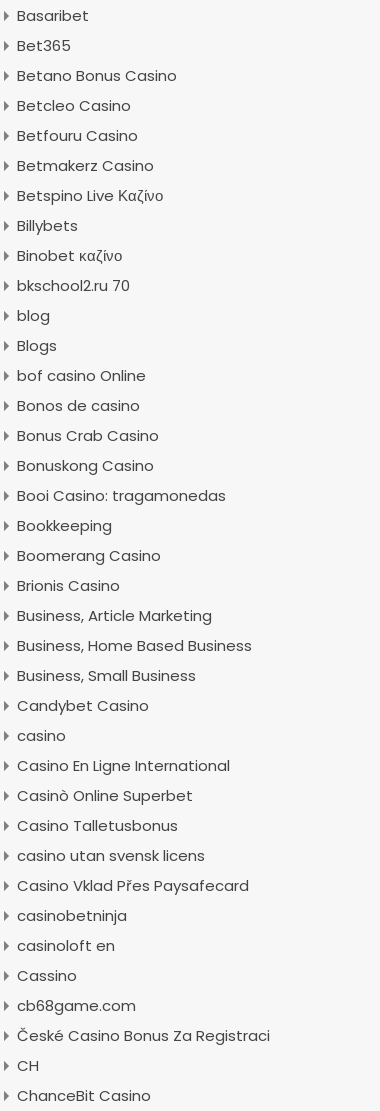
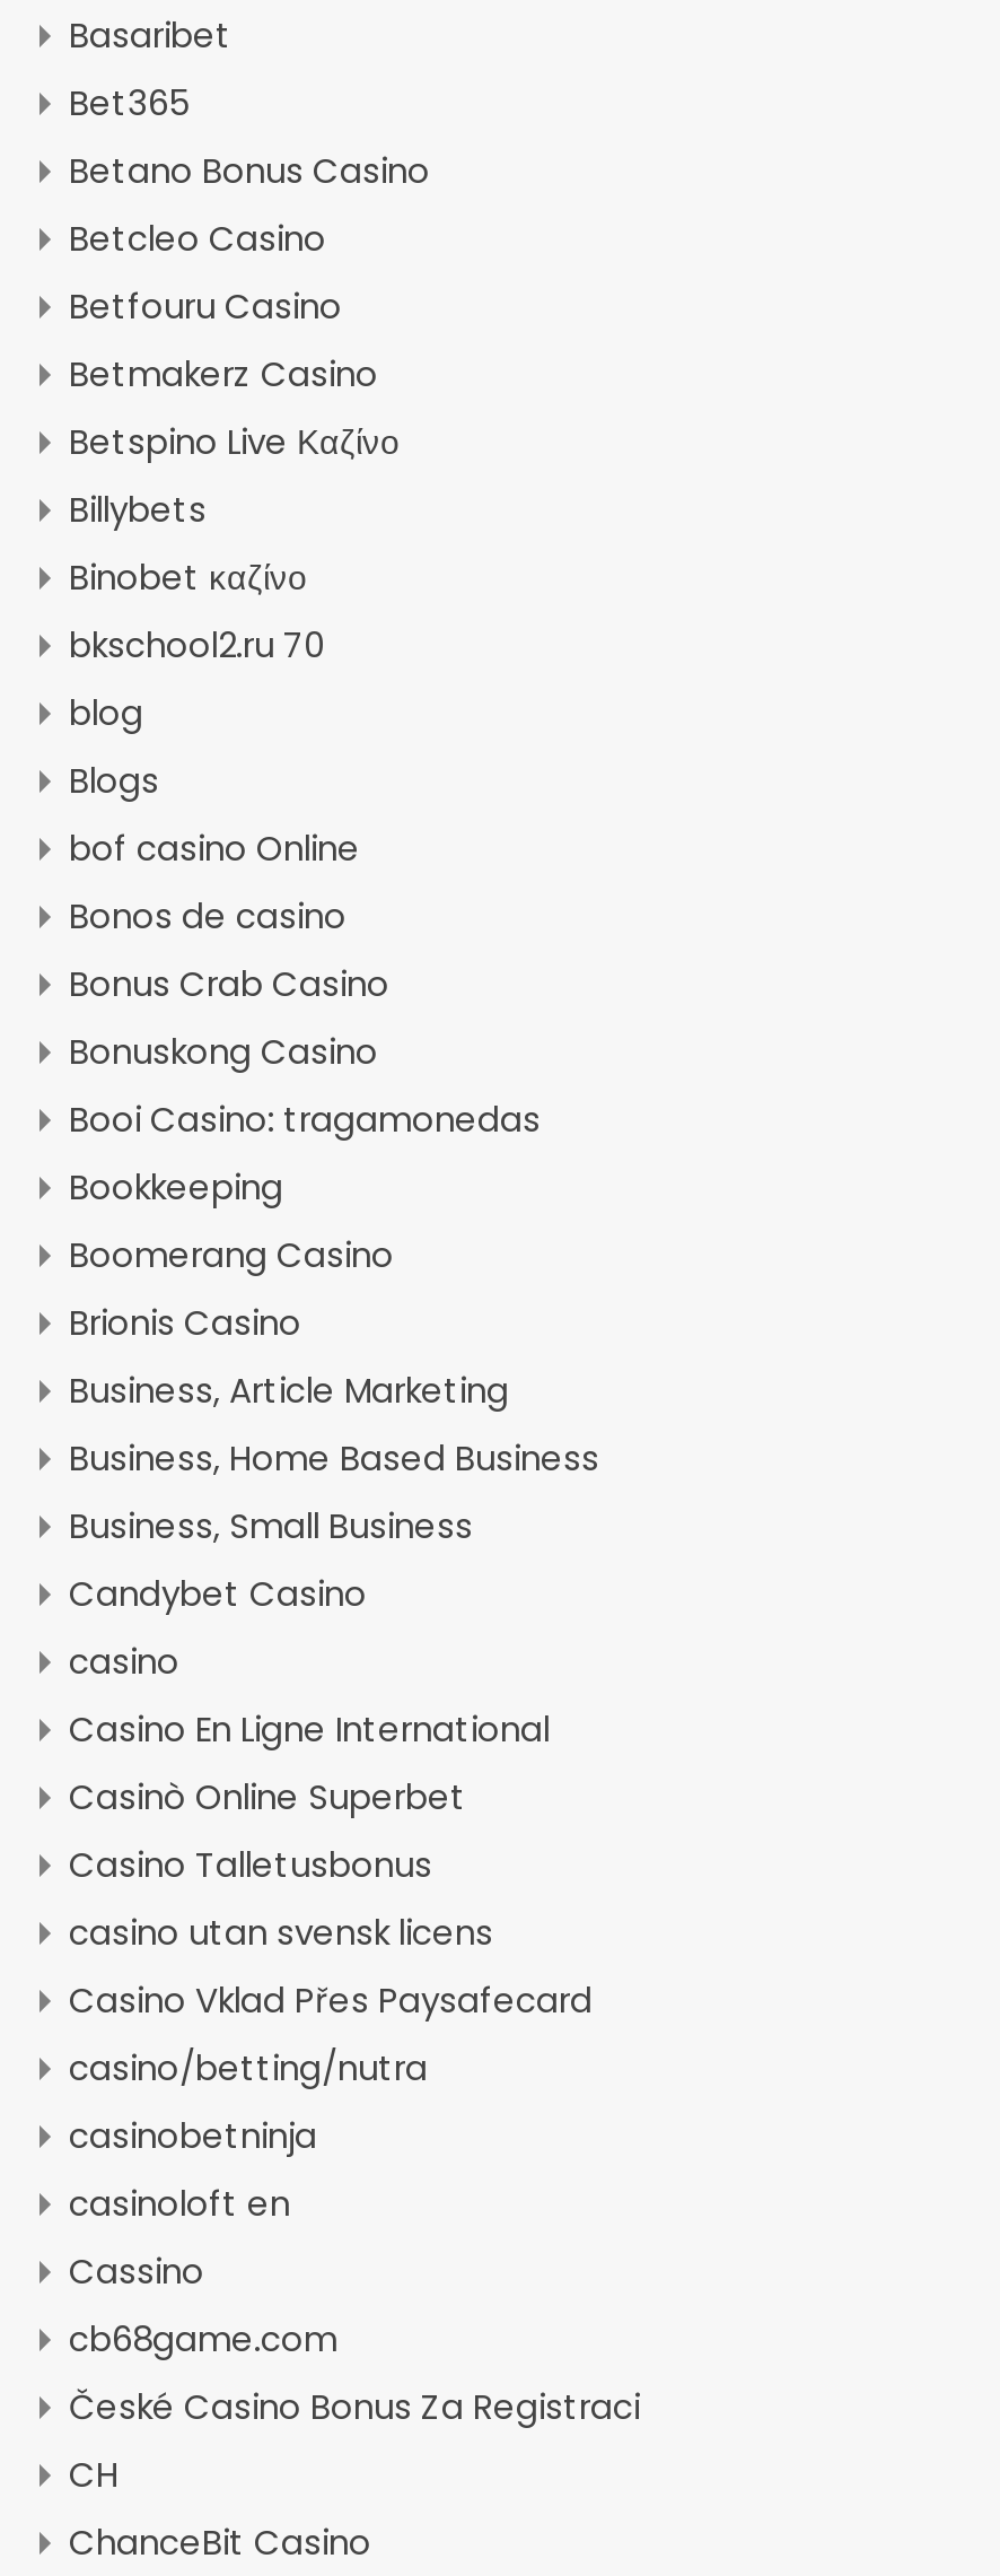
+ casino/betting/nutra
